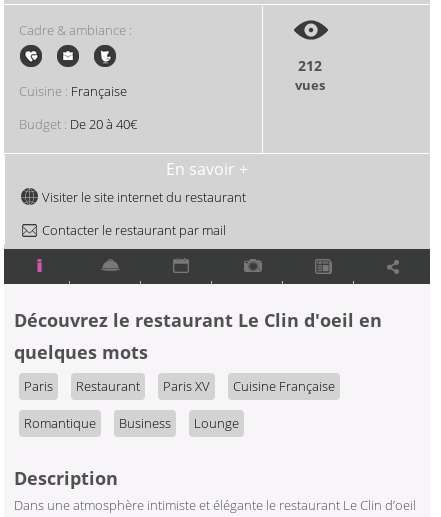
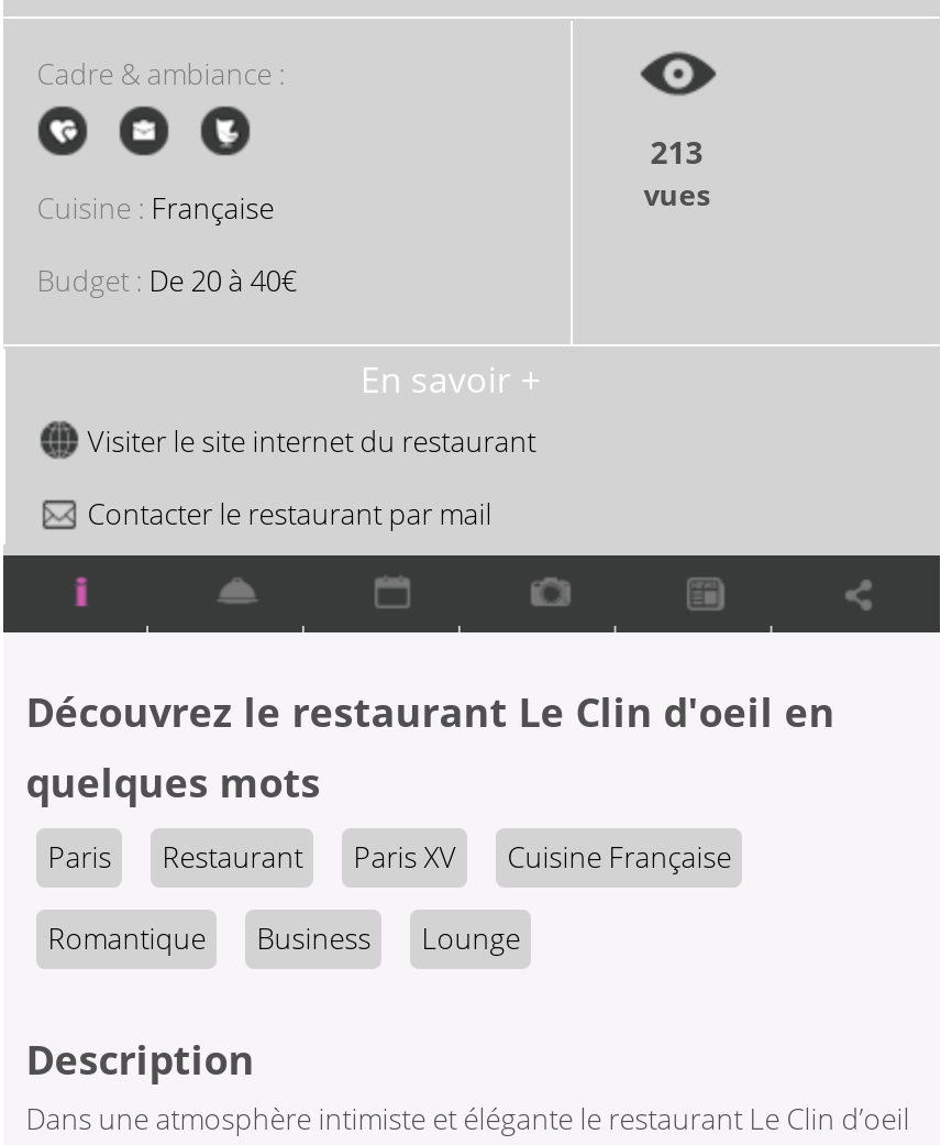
- 212
+ 213
